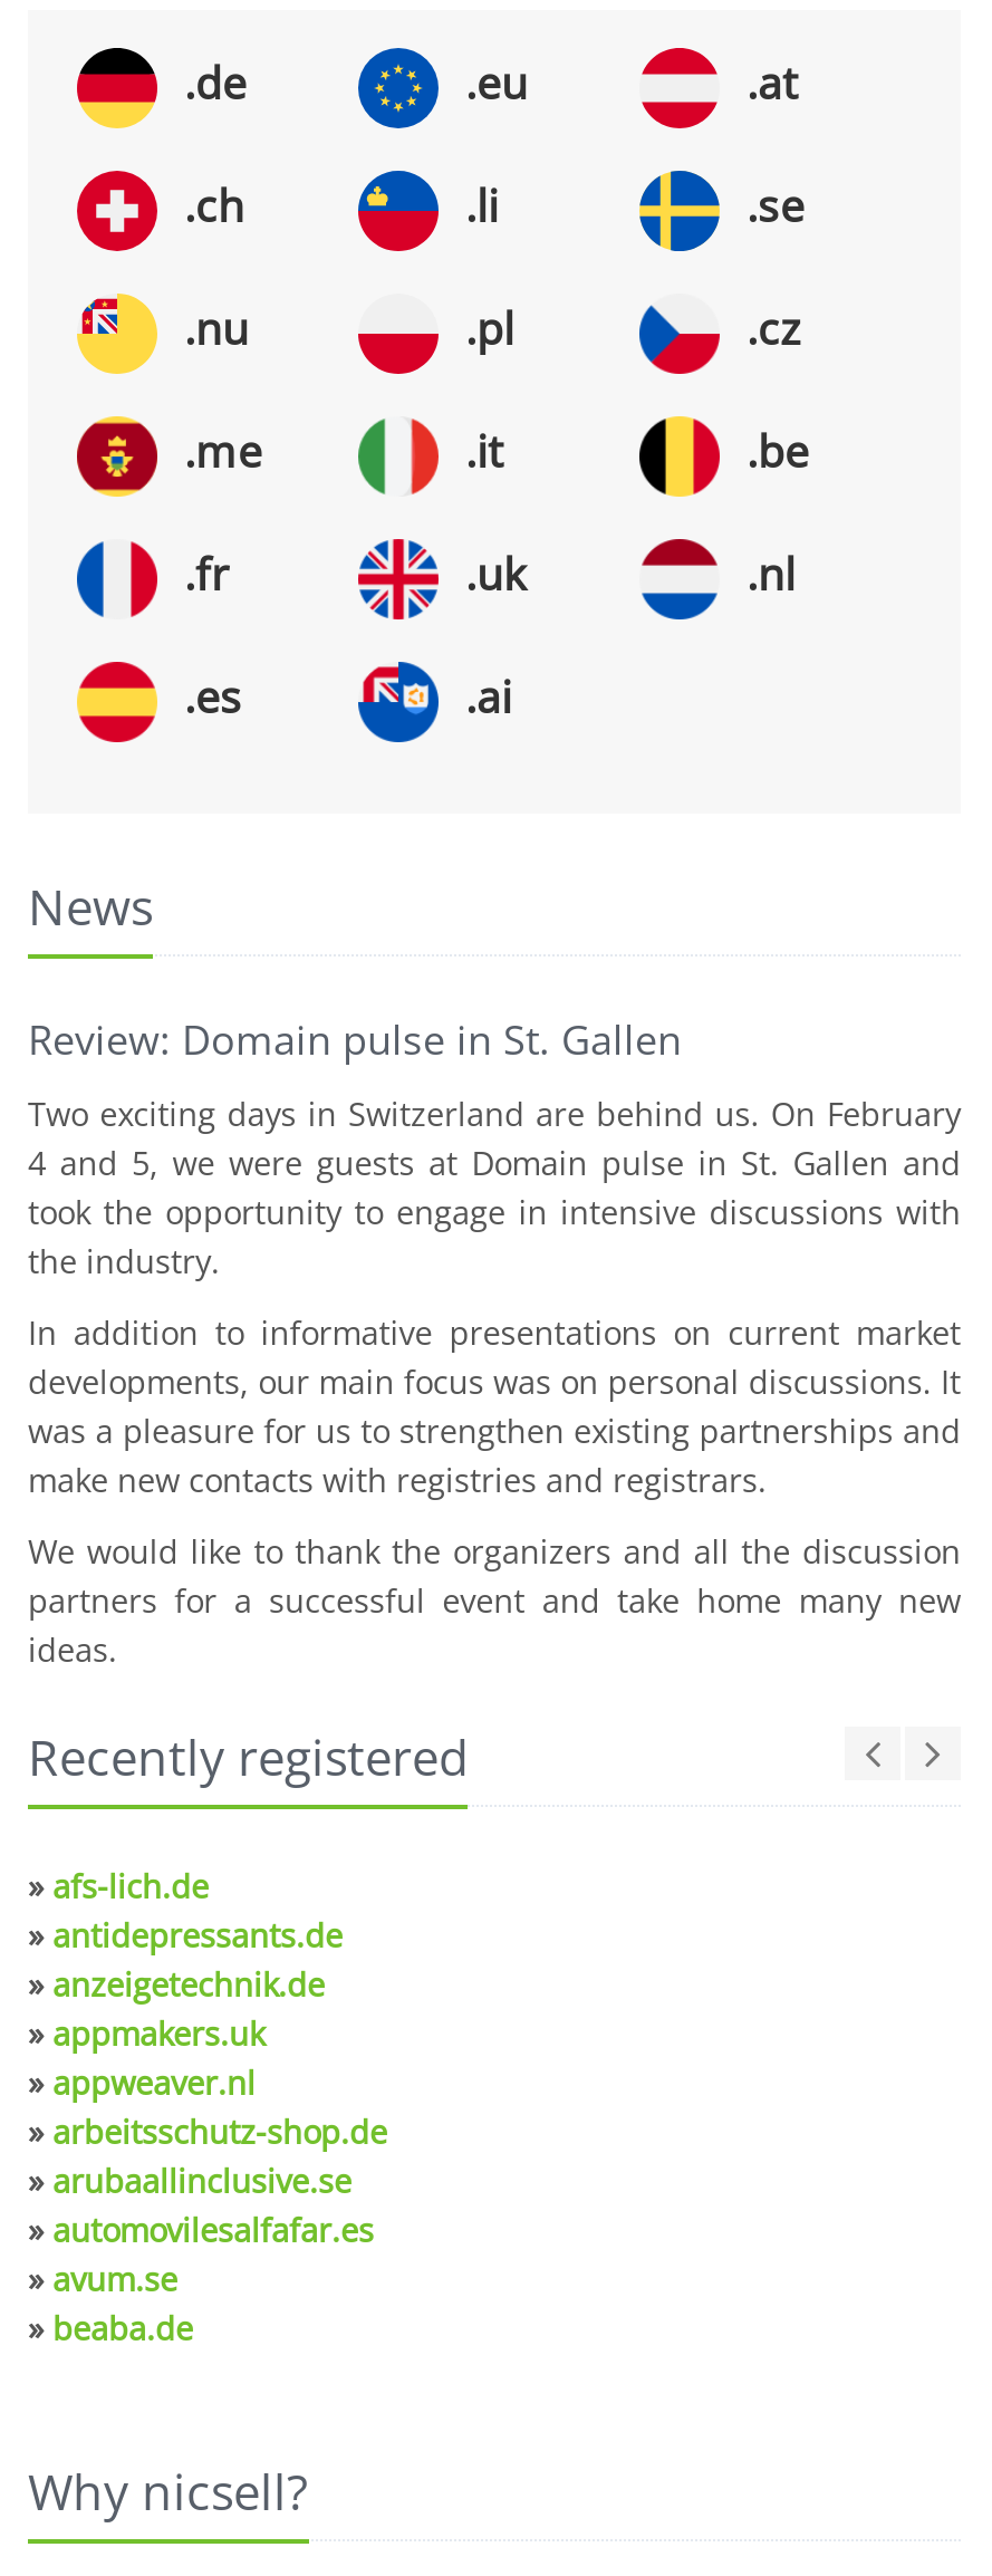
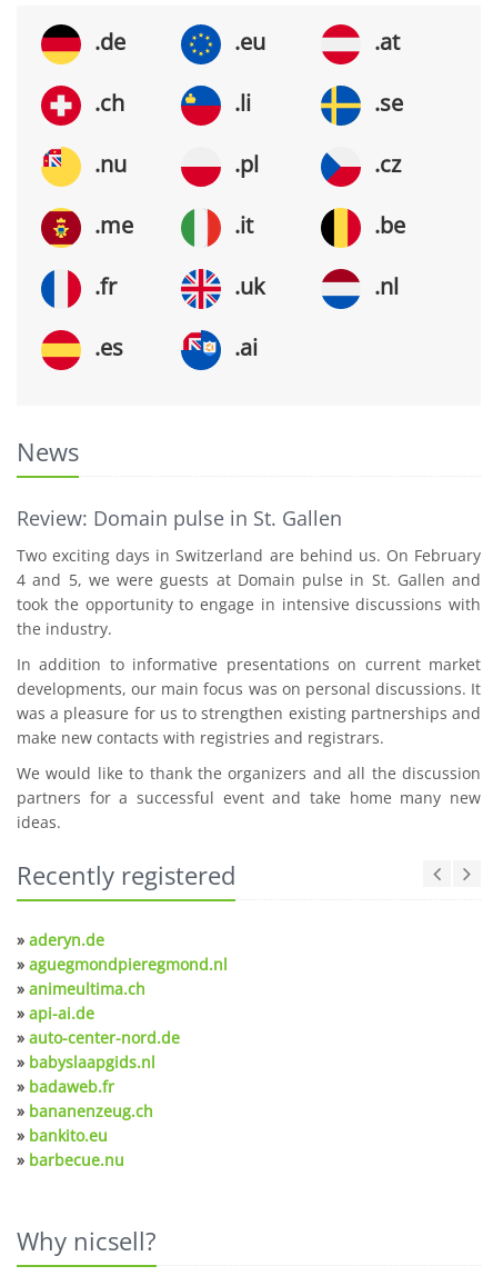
- » afs-lich.de
- » antidepressants.de
- » anzeigetechnik.de
- » appmakers.uk
- » appweaver.nl
- » arbeitsschutz-shop.de
- » arubaallinclusive.se
- » automovilesalfafar.es
- » avum.se
- » beaba.de
+ » aderyn.de
+ » aguegmondpieregmond.nl
+ » animeultima.ch
+ » api-ai.de
+ » auto-center-nord.de
+ » babyslaapgids.nl
+ » badaweb.fr
+ » bananenzeug.ch
+ » bankito.eu
+ » barbecue.nu
